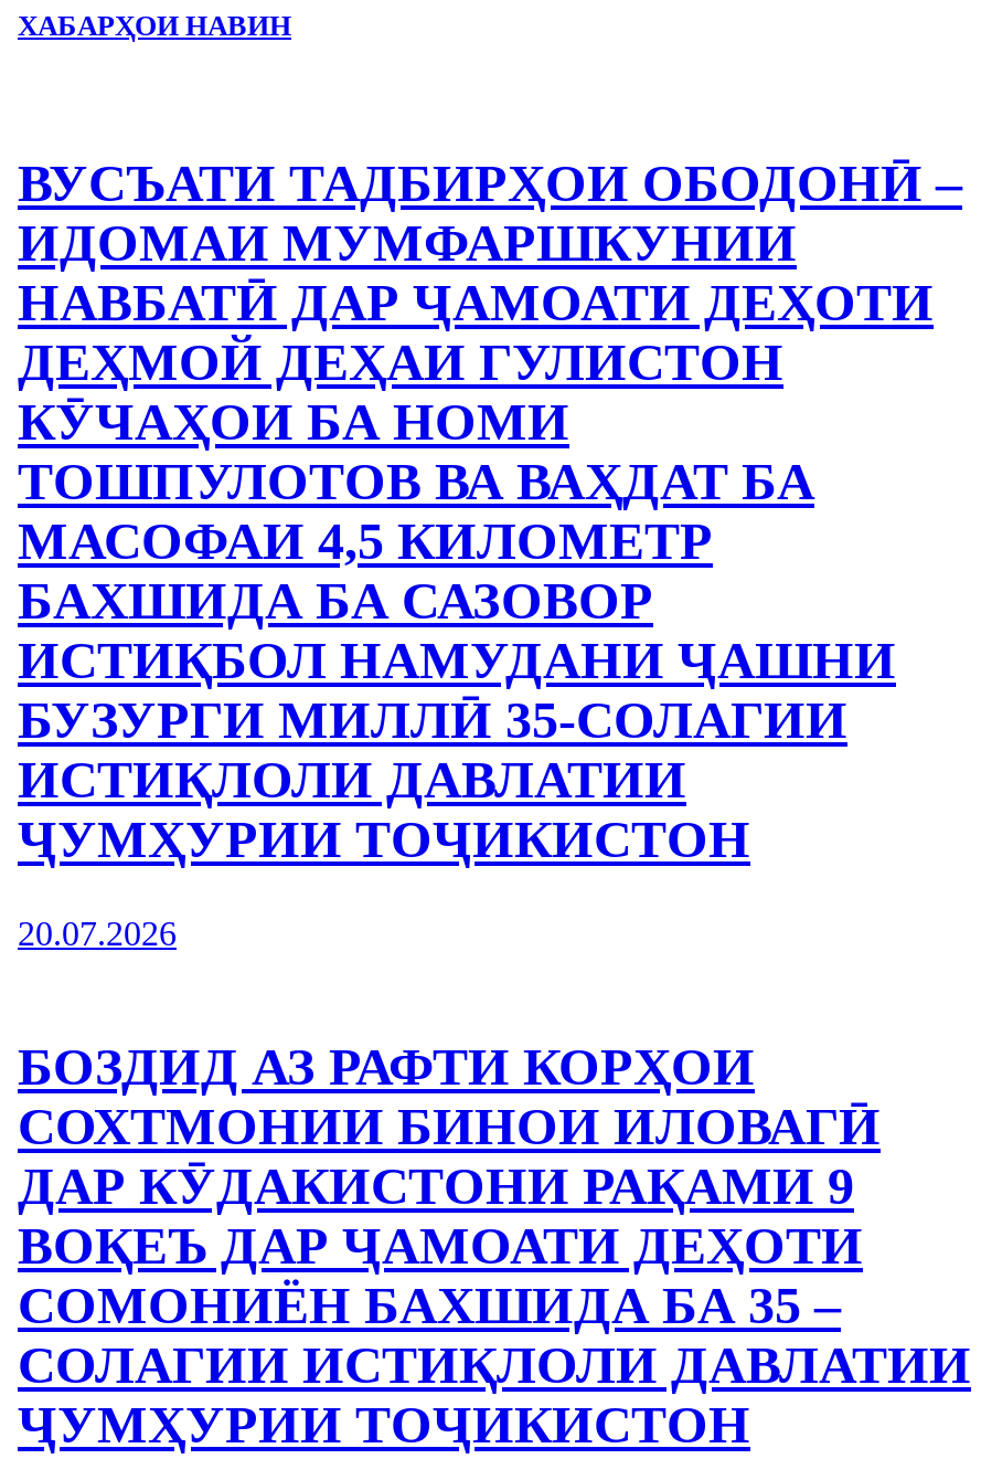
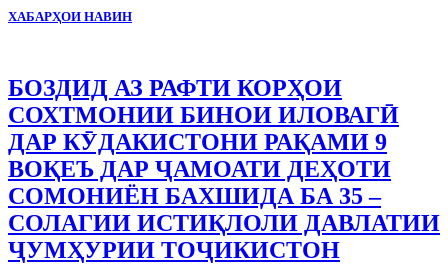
- ВУСЪАТИ ТАДБИРҲОИ ОБОДОНӢ –
- ИДОМАИ МУМФАРШКУНИИ
- НАВБАТӢ ДАР ҶАМОАТИ ДЕҲОТИ
- ДЕҲМОЙ ДЕҲАИ ГУЛИСТОН
- КӮЧАҲОИ БА НОМИ
- ТОШПУЛОТОВ ВА ВАҲДАТ БА
- МАСОФАИ 4,5 КИЛОМЕТР
- БАХШИДА БА САЗОВОР
- ИСТИҚБОЛ НАМУДАНИ ҶАШНИ
- БУЗУРГИ МИЛЛӢ 35-СОЛАГИИ
- ИСТИҚЛОЛИ ДАВЛАТИИ
- ҶУМҲУРИИ ТОҶИКИСТОН
- 20.07.2026
